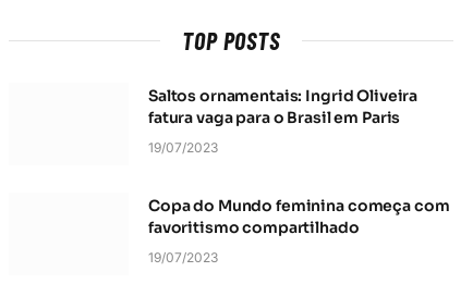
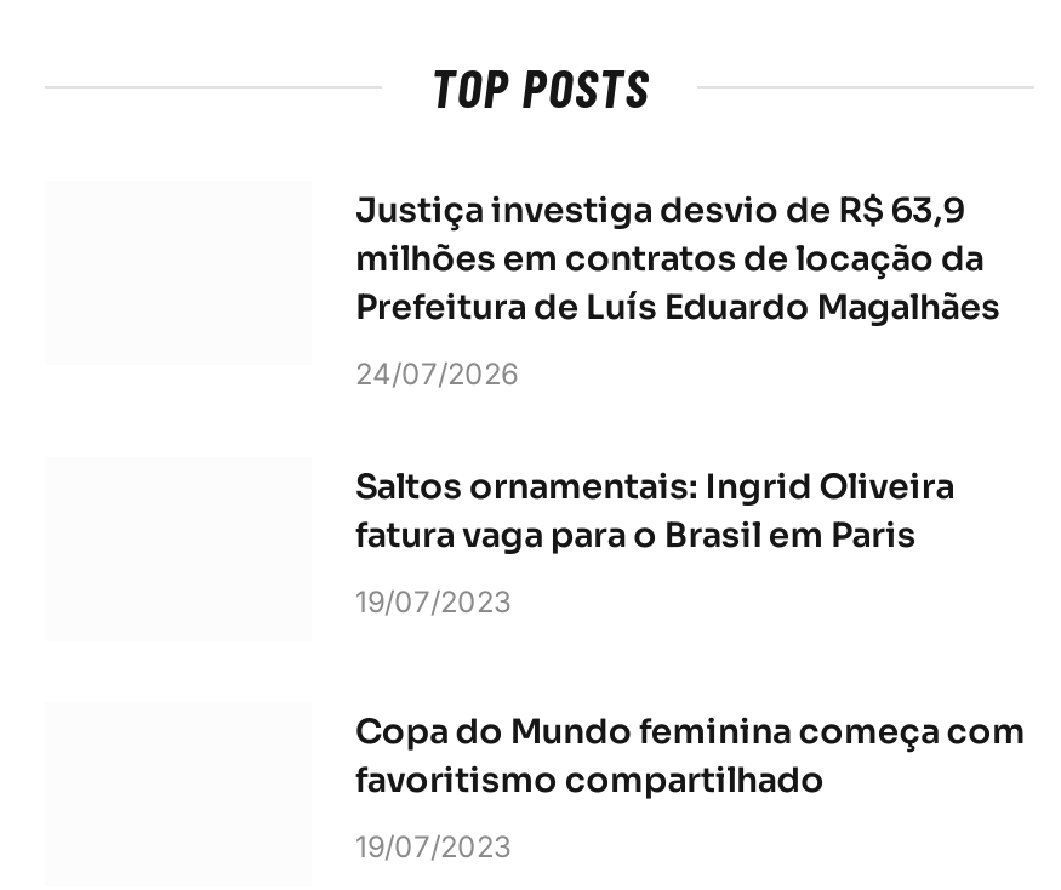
+ Justiça investiga desvio de R$ 63,9
+ milhões em contratos de locação da
+ Prefeitura de Luís Eduardo Magalhães
+ 24/07/2026
